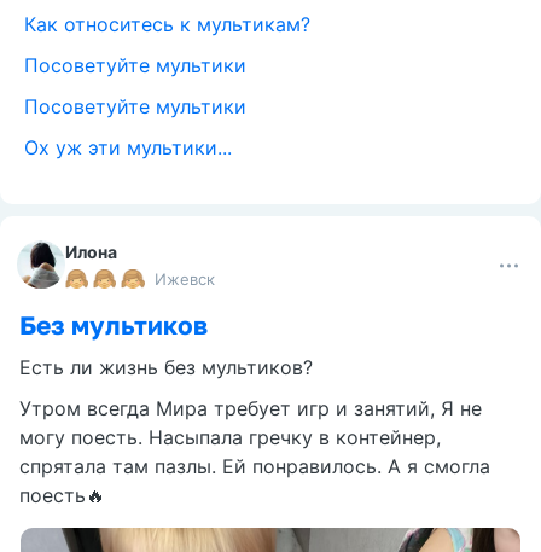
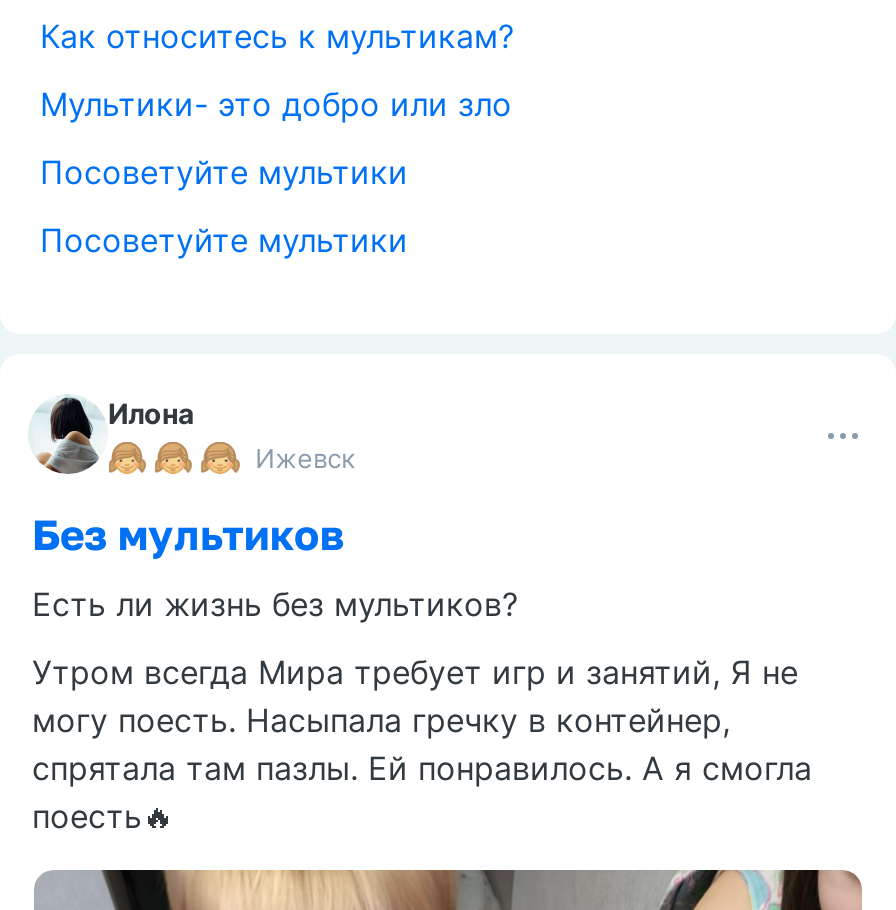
+ Мультики- это добро или зло

moved down: Посоветуйте мультики | Посоветуйте мультики

- Ох уж эти мультики...
